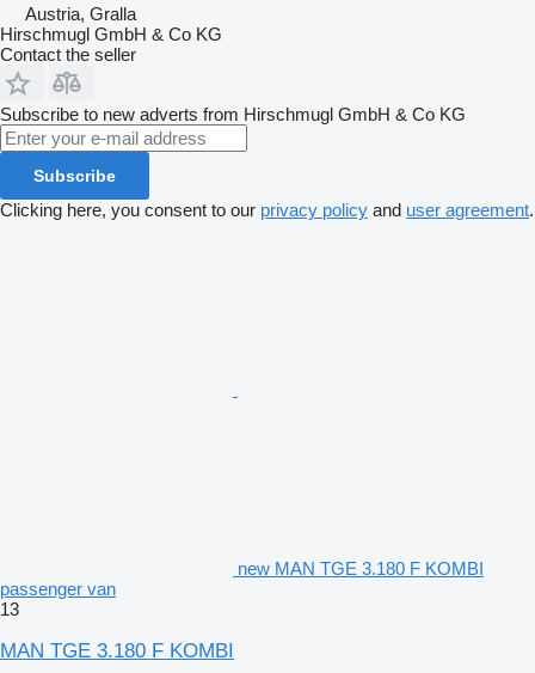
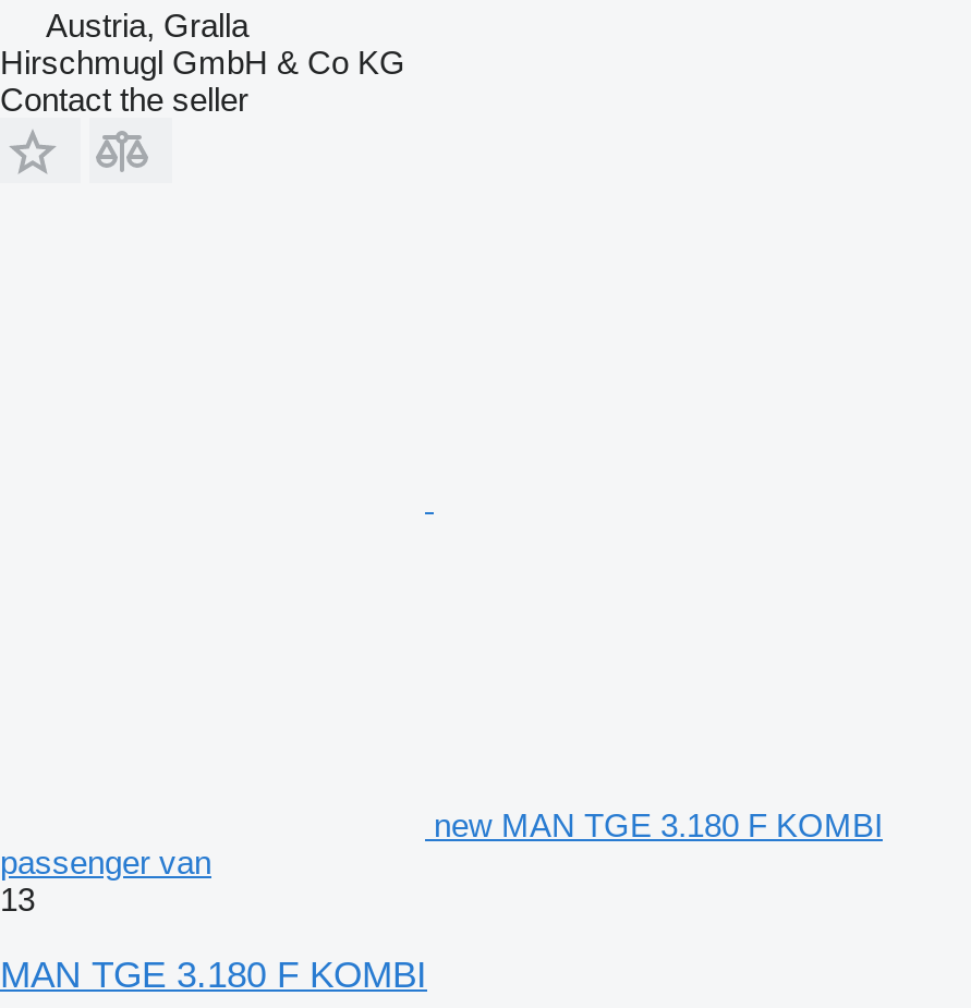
- Subscribe to new adverts from Hirschmugl GmbH & Co KG
- Subscribe
- Clicking here, you consent to our privacy policy and user agreement.
